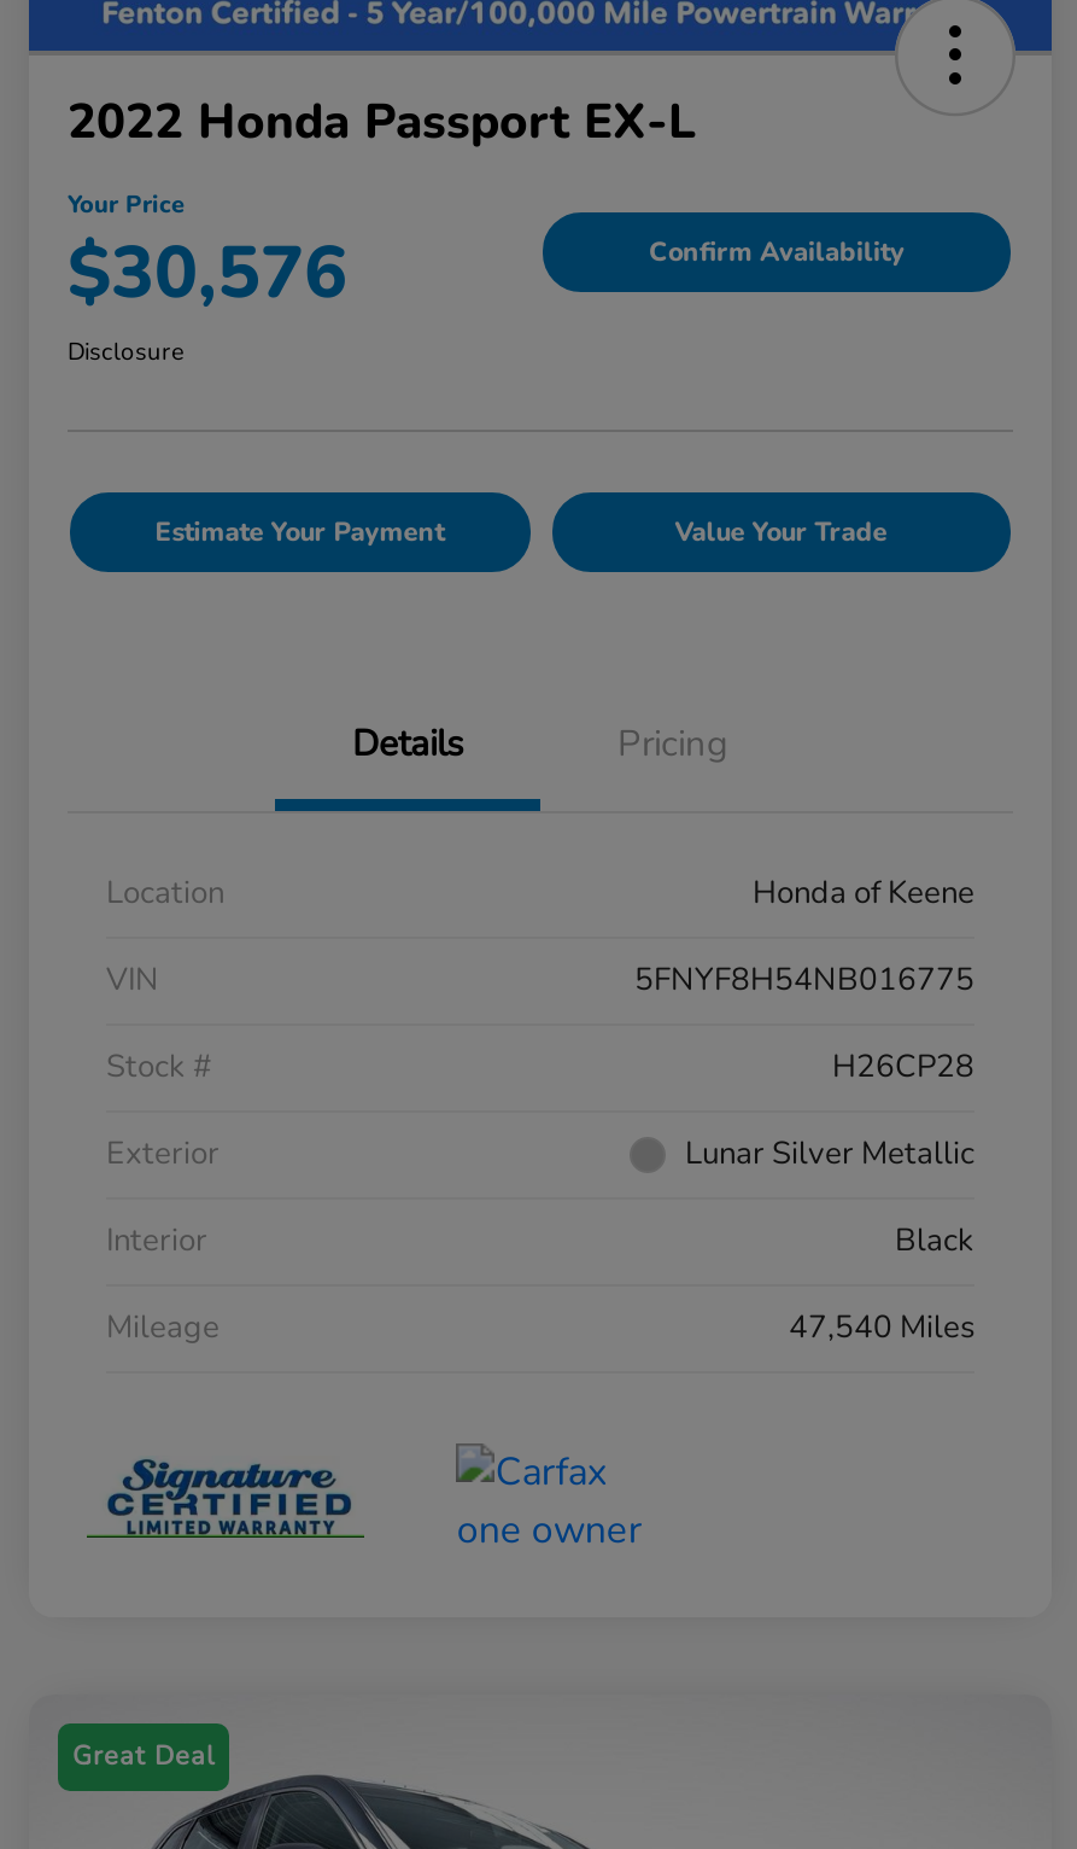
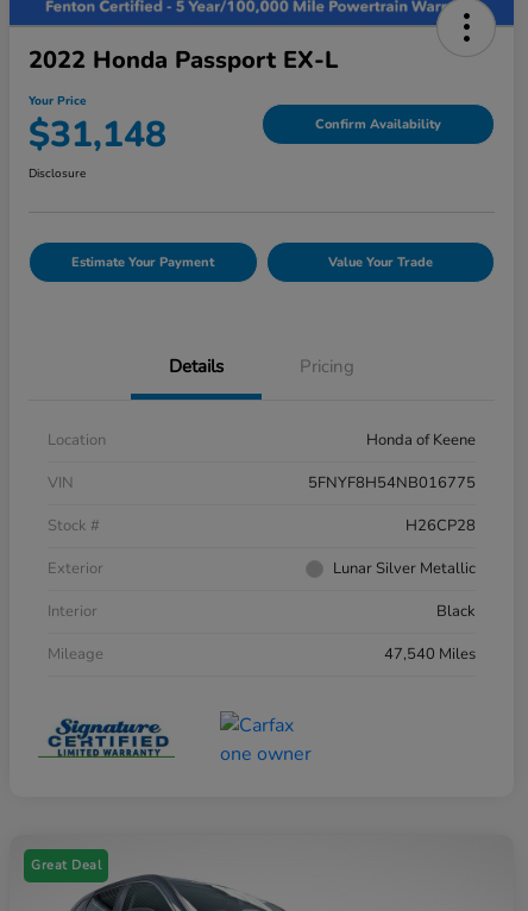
- $30,576
+ $31,148
